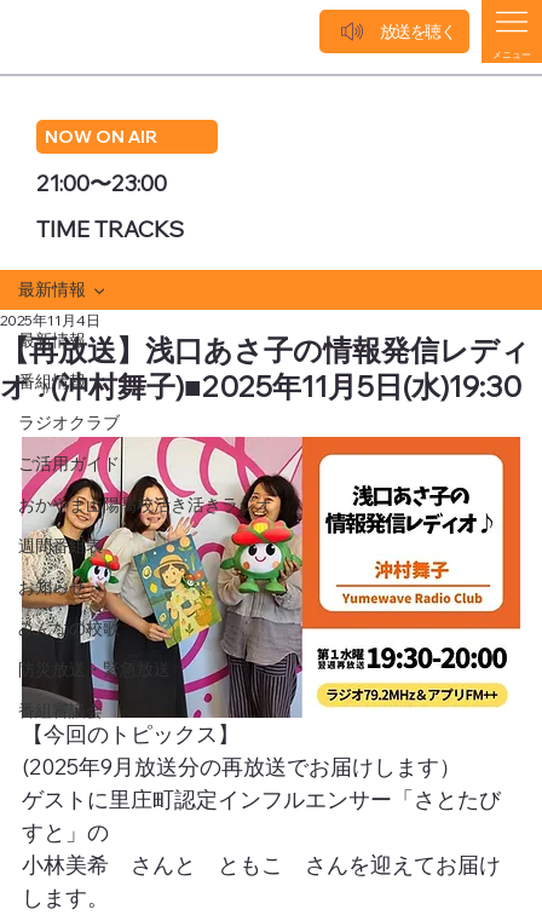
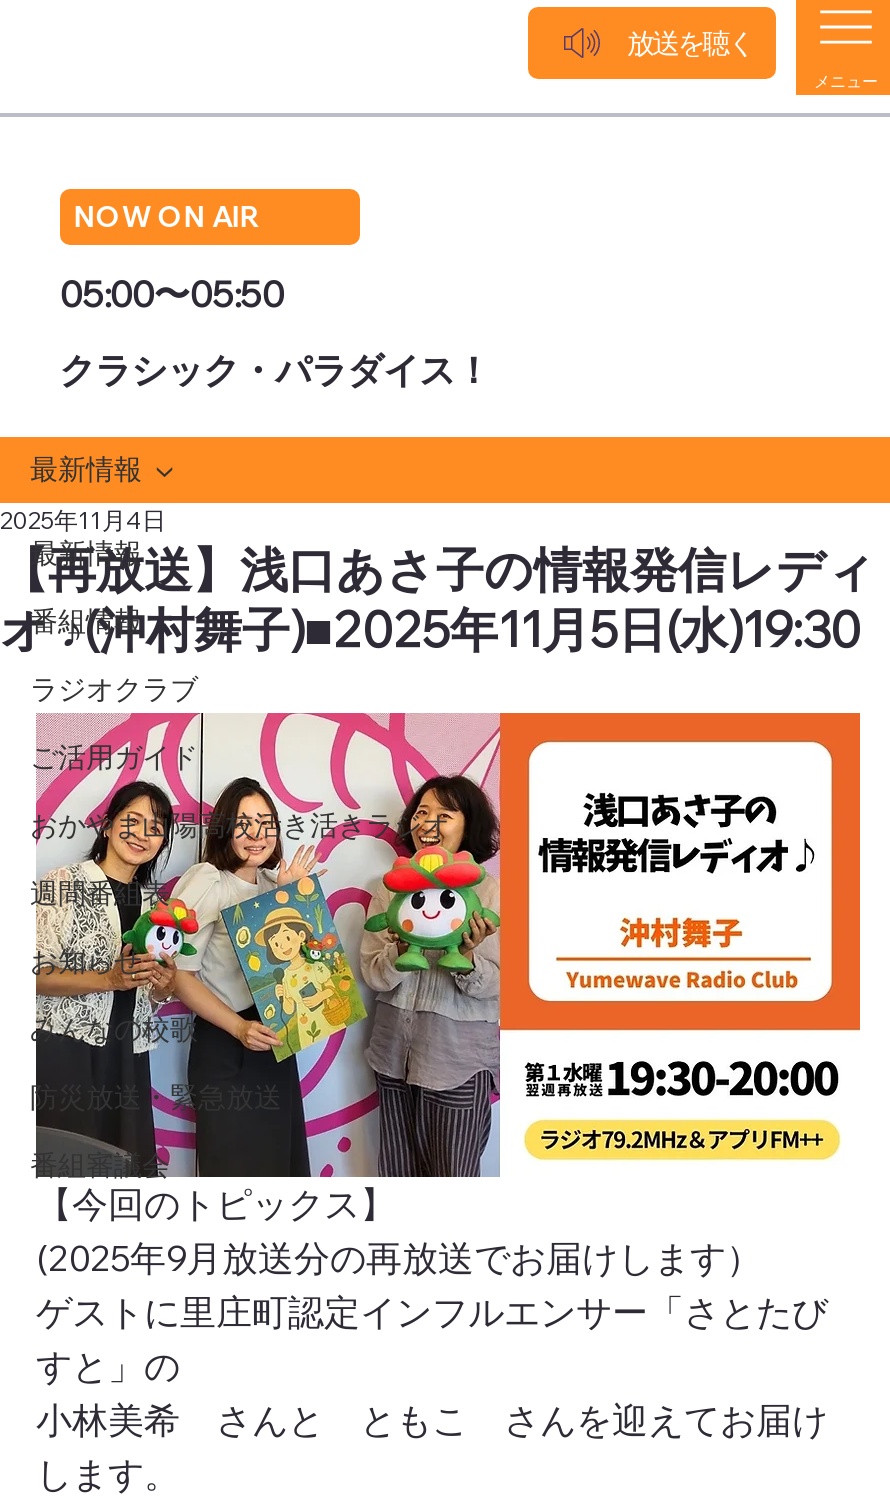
- 21:00〜23:00
+ 05:00〜05:50

- TIME TRACKS
+ クラシック・パラダイス！
